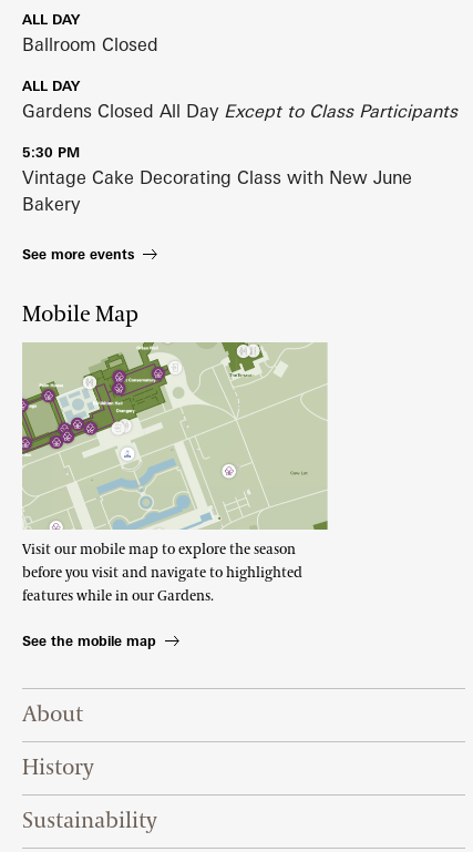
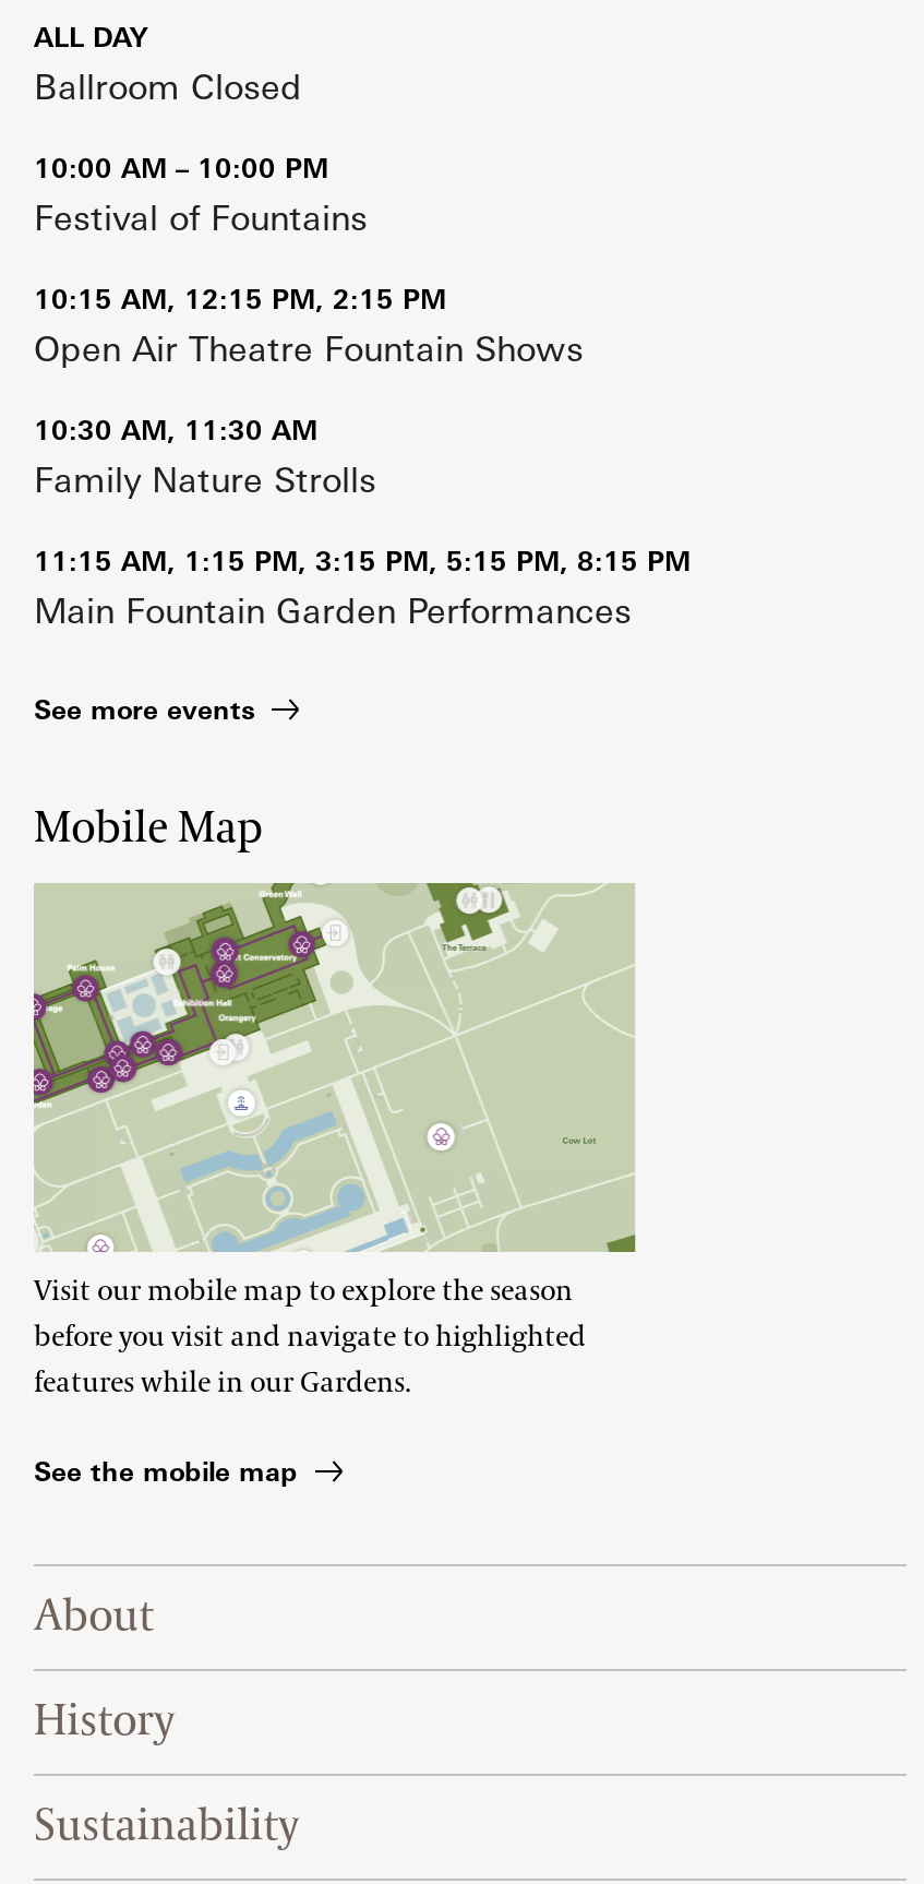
- ALL DAY
- Gardens Closed All Day Except to Class Participants
- 5:30 PM
- Vintage Cake Decorating Class with New June
- Bakery
+ 10:00 AM – 10:00 PM
+ Festival of Fountains
+ 10:15 AM, 12:15 PM, 2:15 PM
+ Open Air Theatre Fountain Shows
+ 10:30 AM, 11:30 AM
+ Family Nature Strolls
+ 11:15 AM, 1:15 PM, 3:15 PM, 5:15 PM, 8:15 PM
+ Main Fountain Garden Performances
